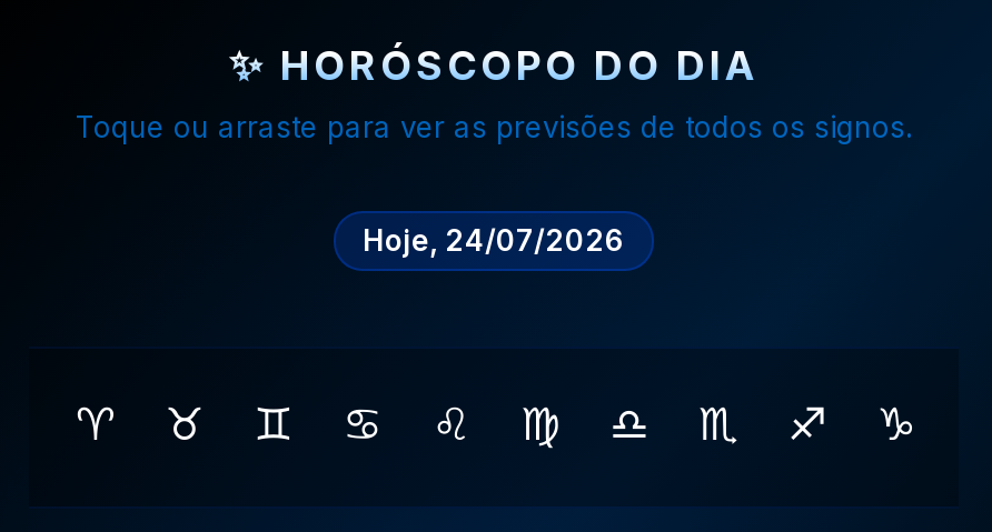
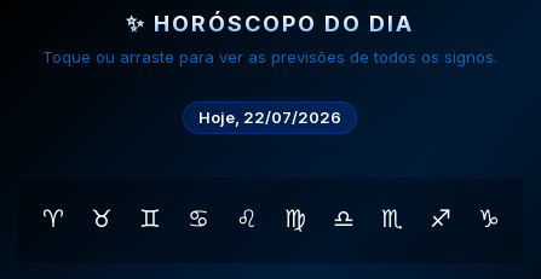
- Hoje, 24/07/2026
+ Hoje, 22/07/2026
